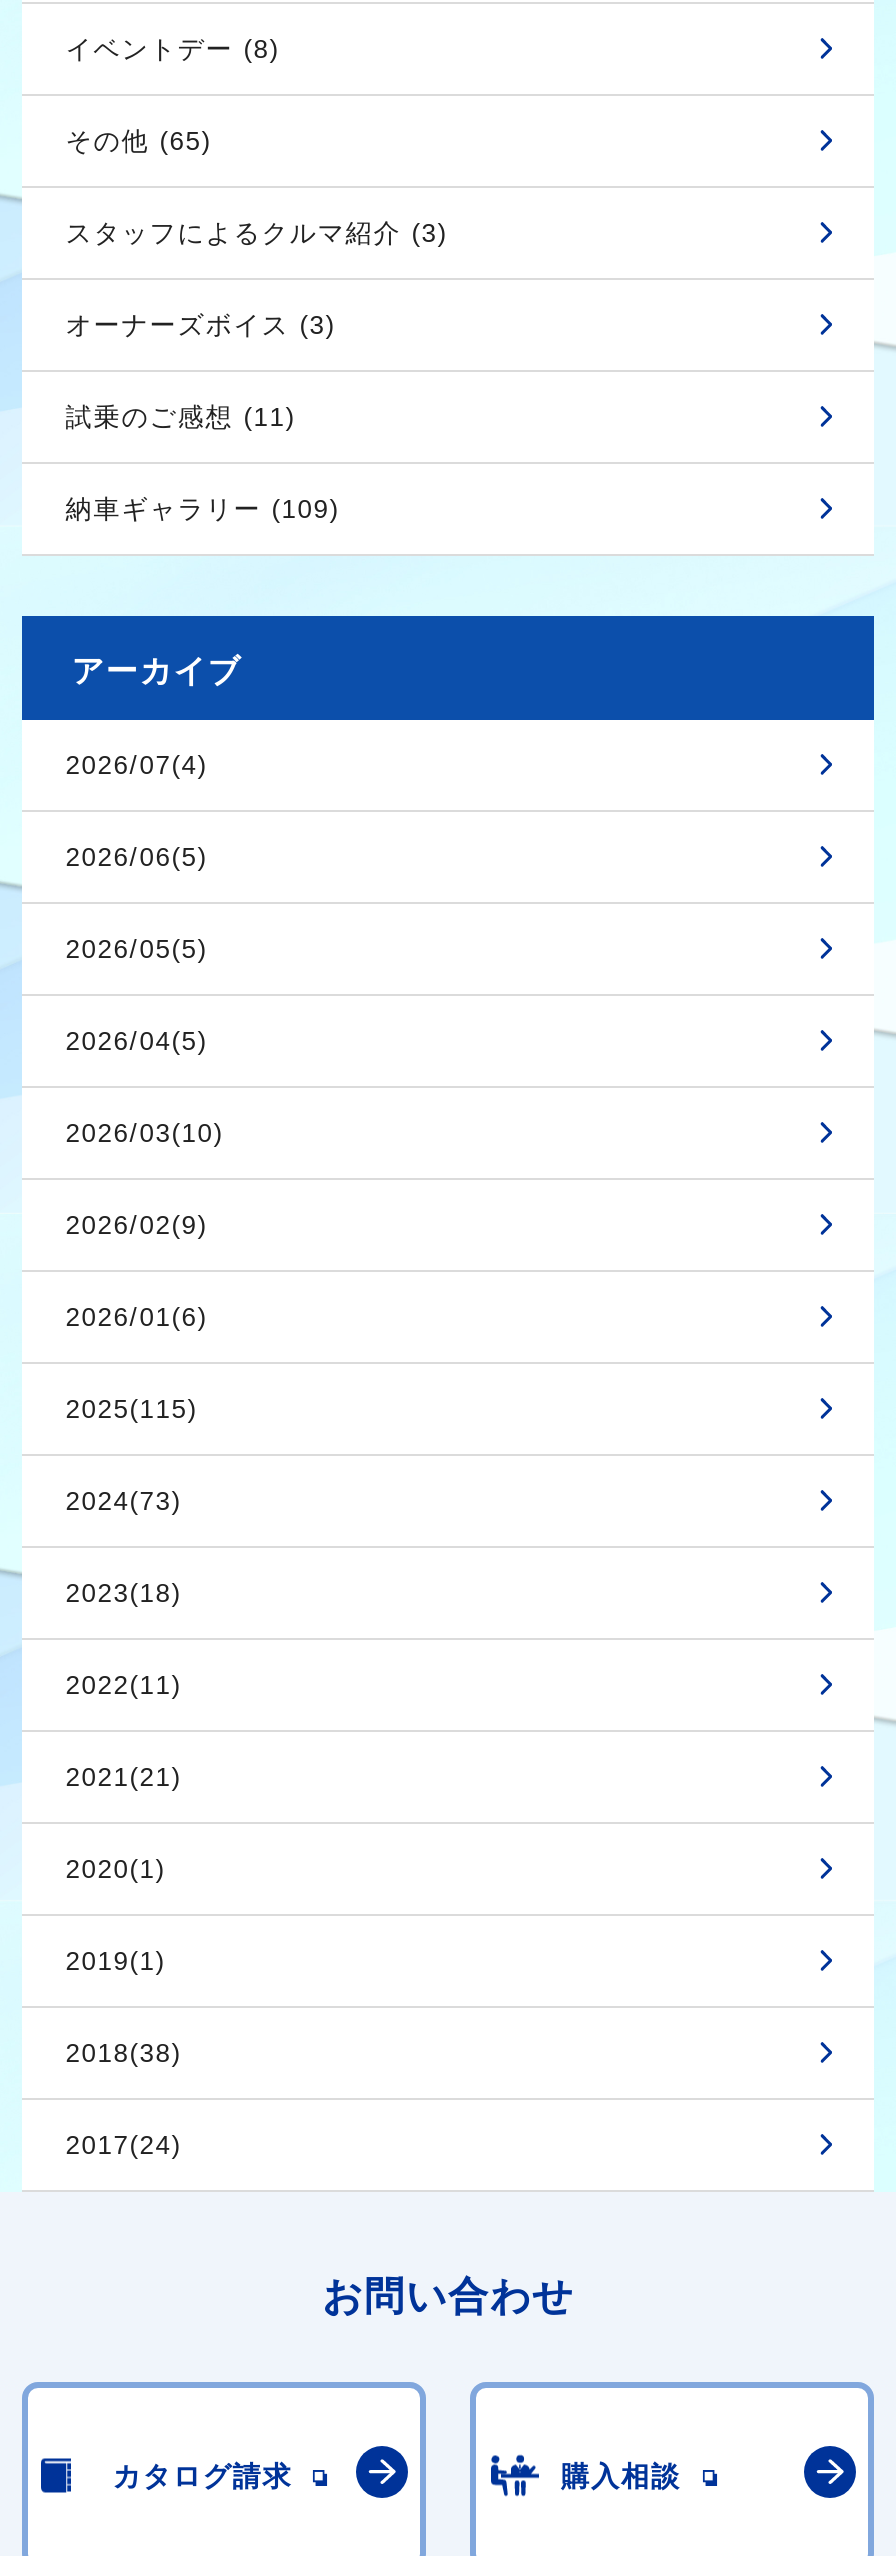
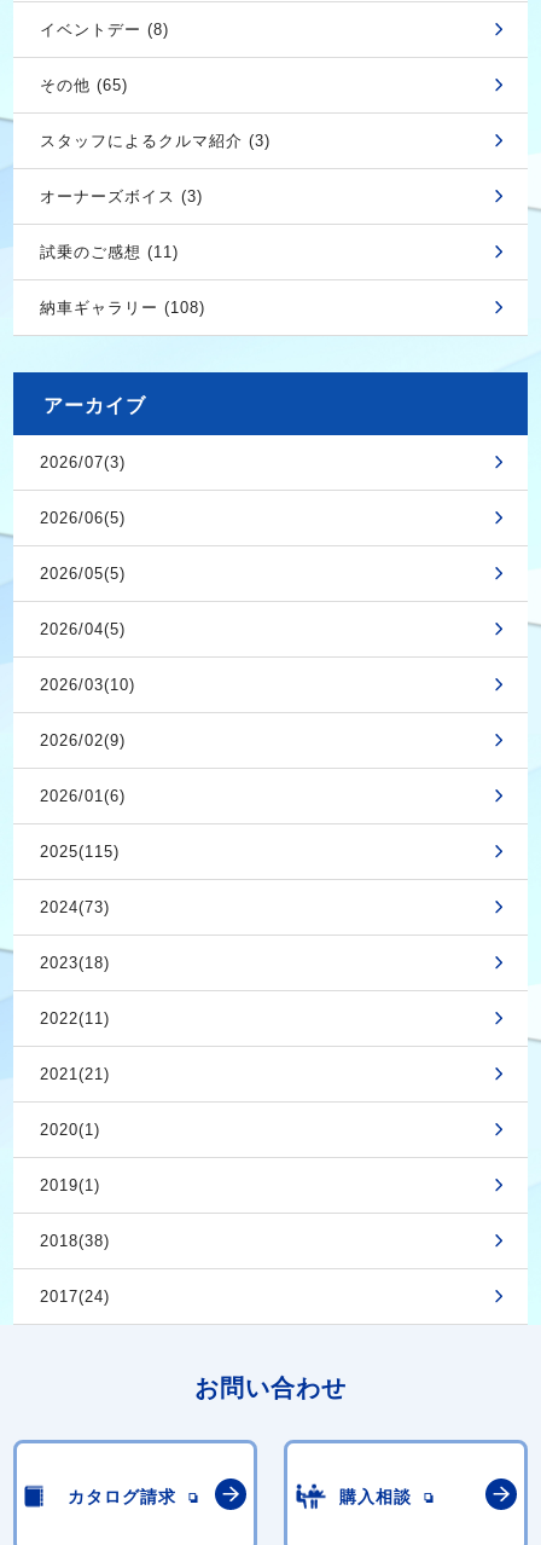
- 納車ギャラリー (109)
+ 納車ギャラリー (108)

- 2026/07(4)
+ 2026/07(3)
